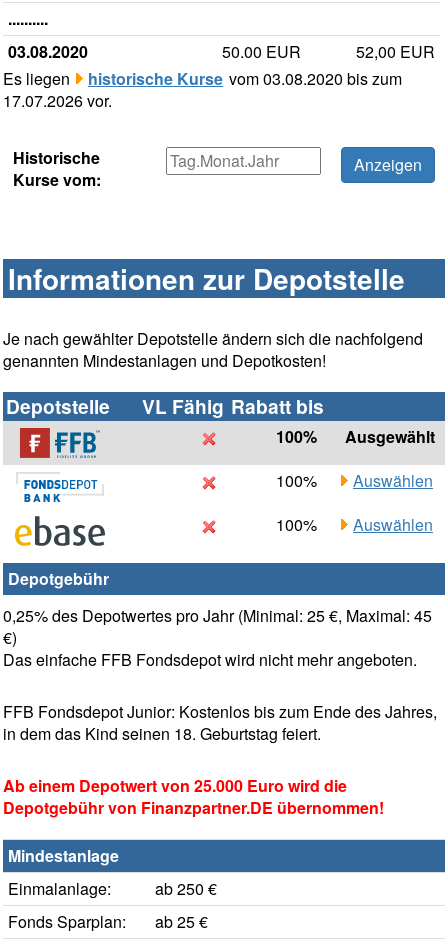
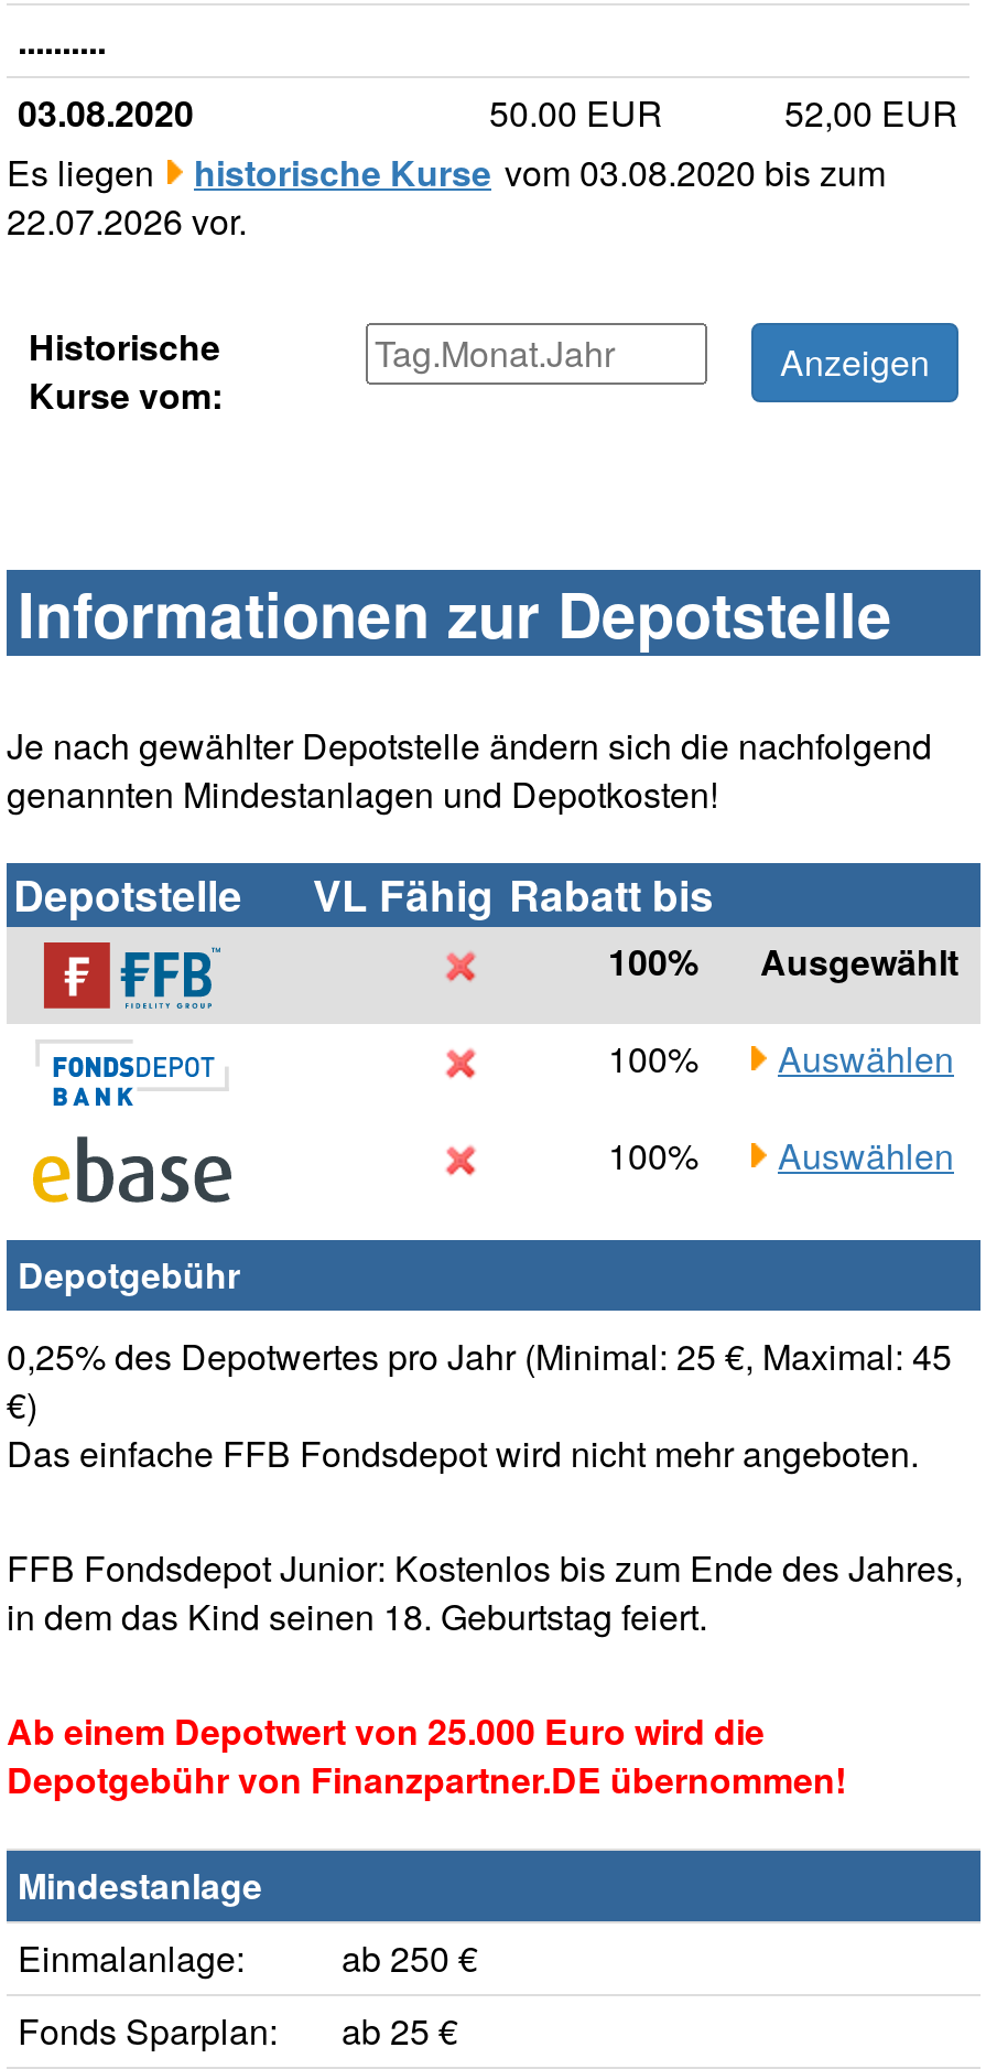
- 17.07.2026 vor.
+ 22.07.2026 vor.
